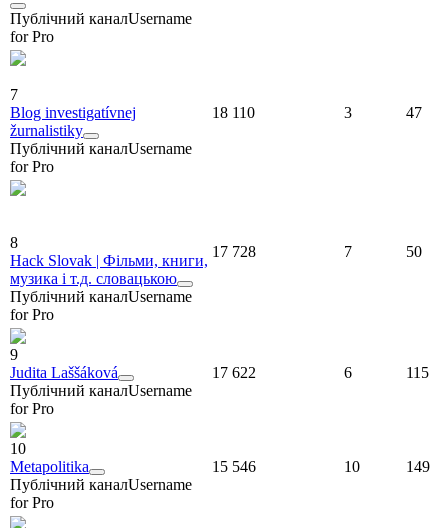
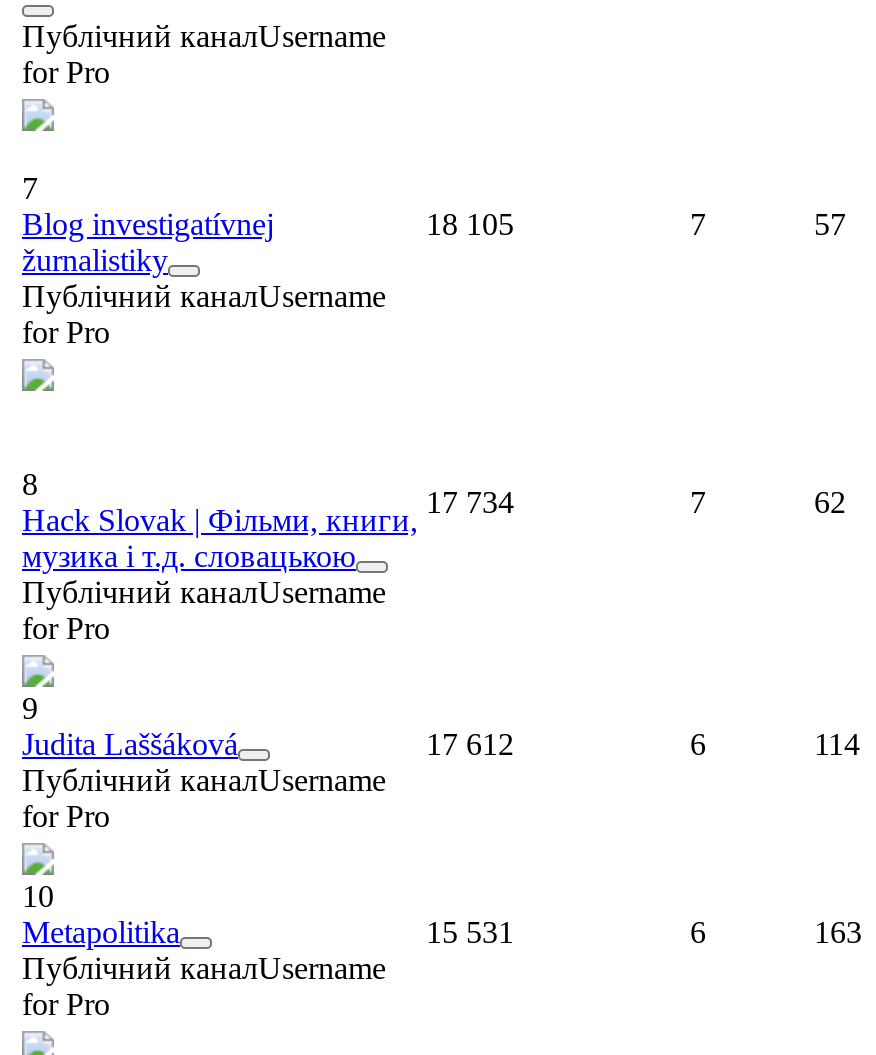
- 18 110
+ 18 105

- 3
+ 7

- 47
+ 57

- 17 728
+ 17 734

- 50
+ 62

- 17 622
+ 17 612

- 115
+ 114

- 15 546
+ 15 531

- 10
+ 6

- 149
+ 163
